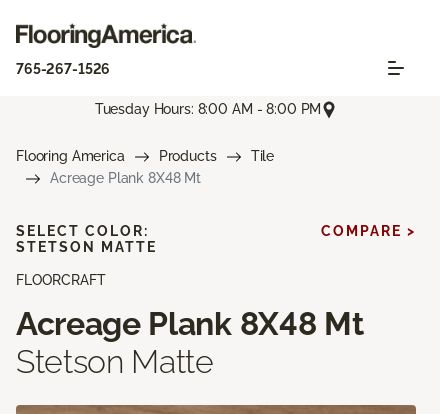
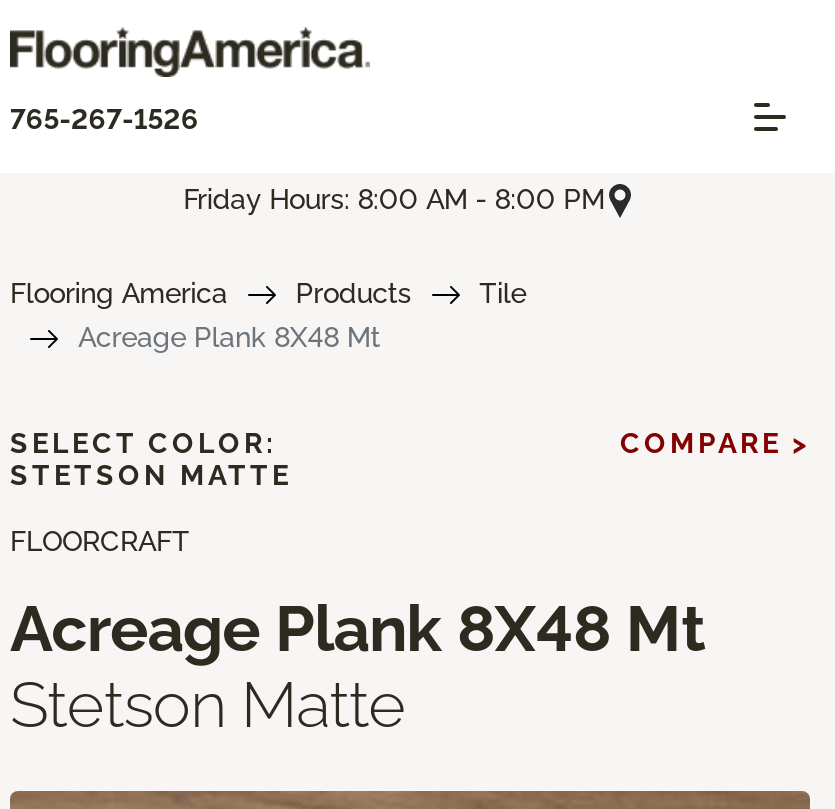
- Tuesday Hours: 8:00 AM - 8:00 PM
+ Friday Hours: 8:00 AM - 8:00 PM
